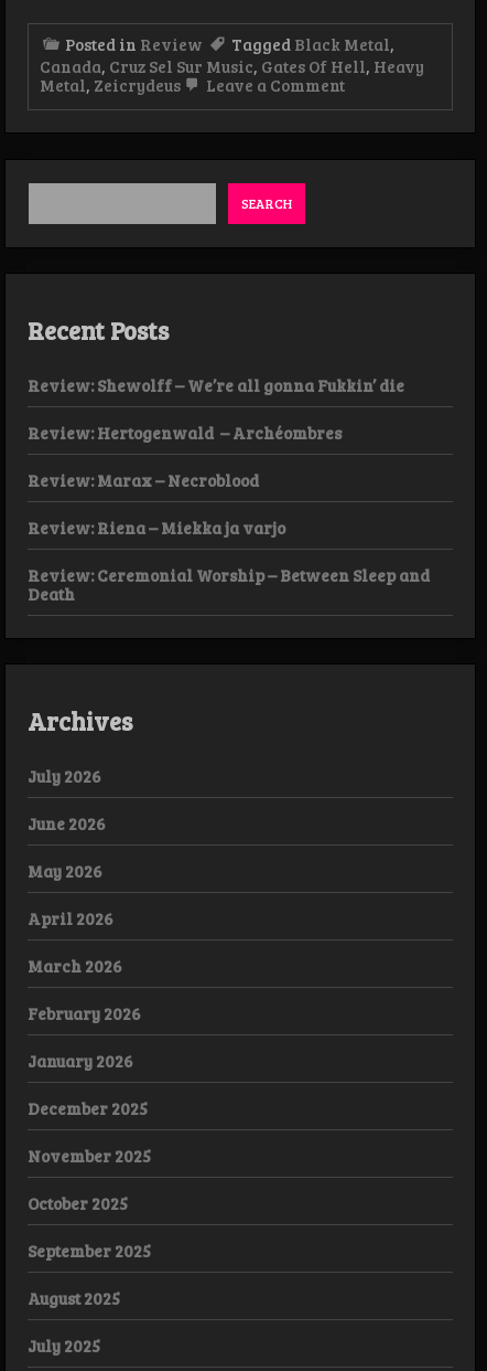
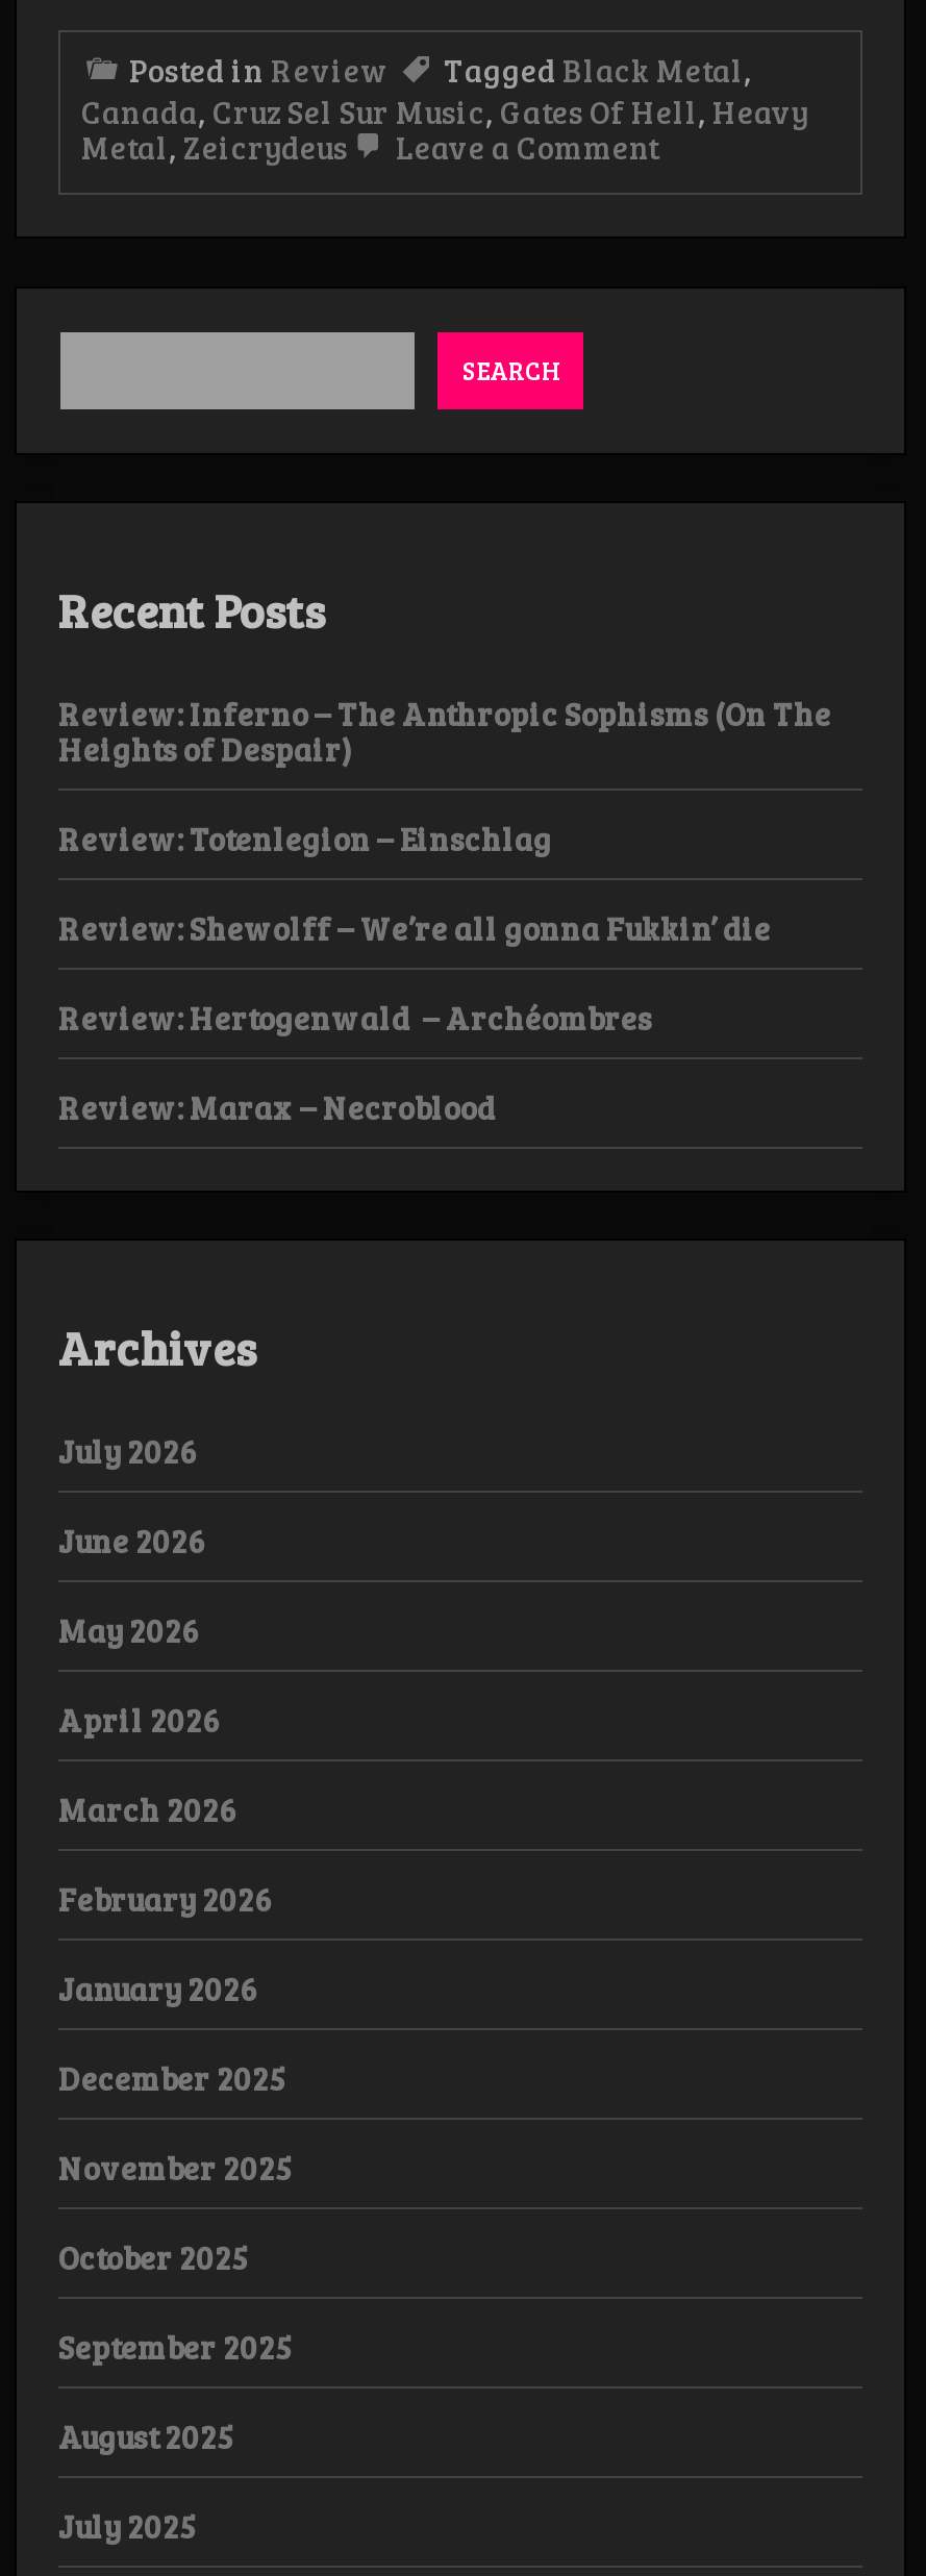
+ Review: Inferno – The Anthropic Sophisms (On The
+ Heights of Despair)
+ Review: Totenlegion – Einschlag

moved down: Review: Shewolff – We’re all gonna Fukkin’ die | Review: Hertogenwald – Archéombres | Review: Marax – Necroblood

- Review: Riena – Miekka ja varjo
- Review: Ceremonial Worship – Between Sleep and
- Death
